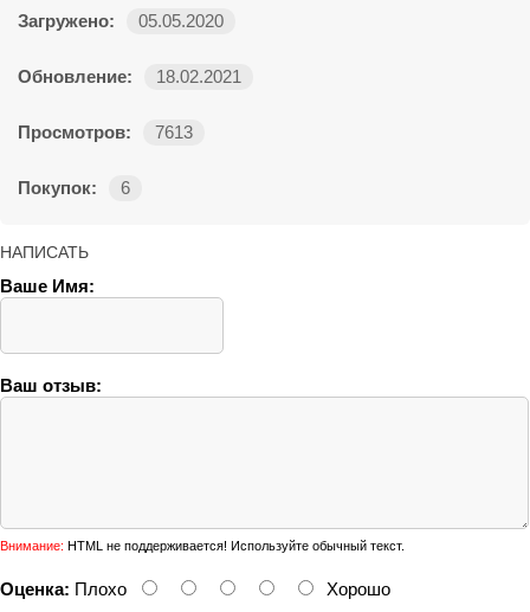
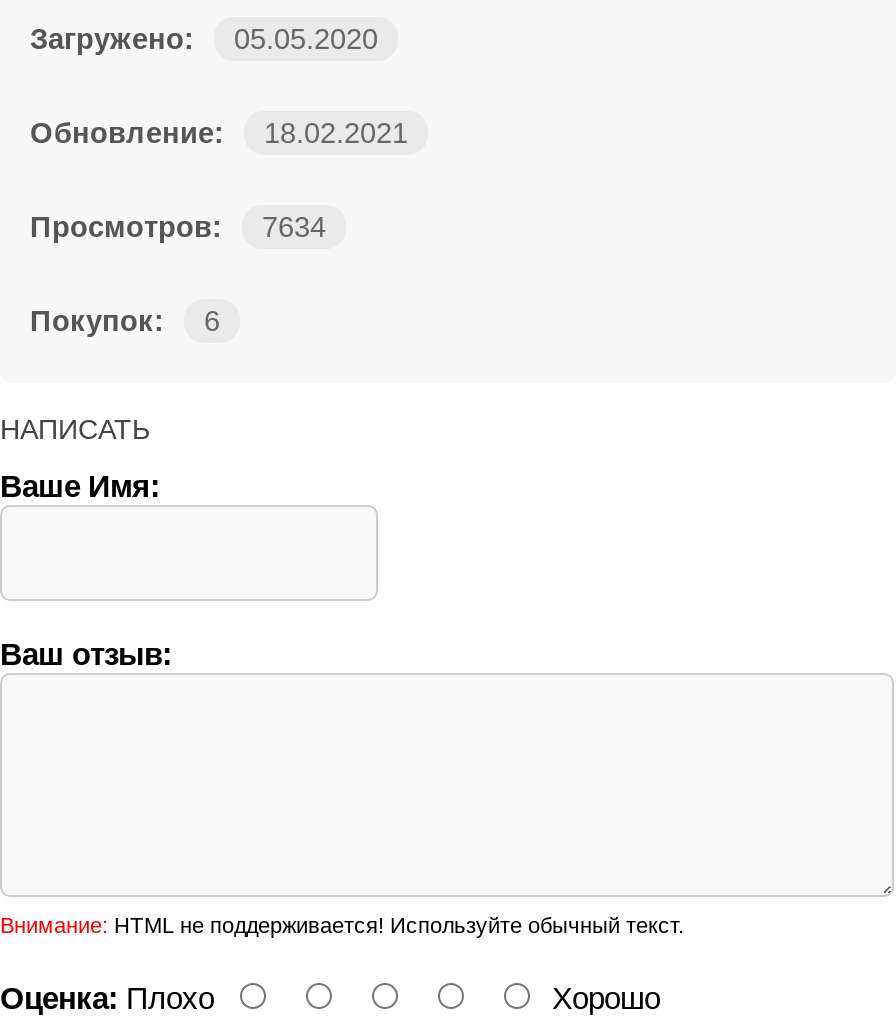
- Просмотров: 7613
+ Просмотров: 7634
